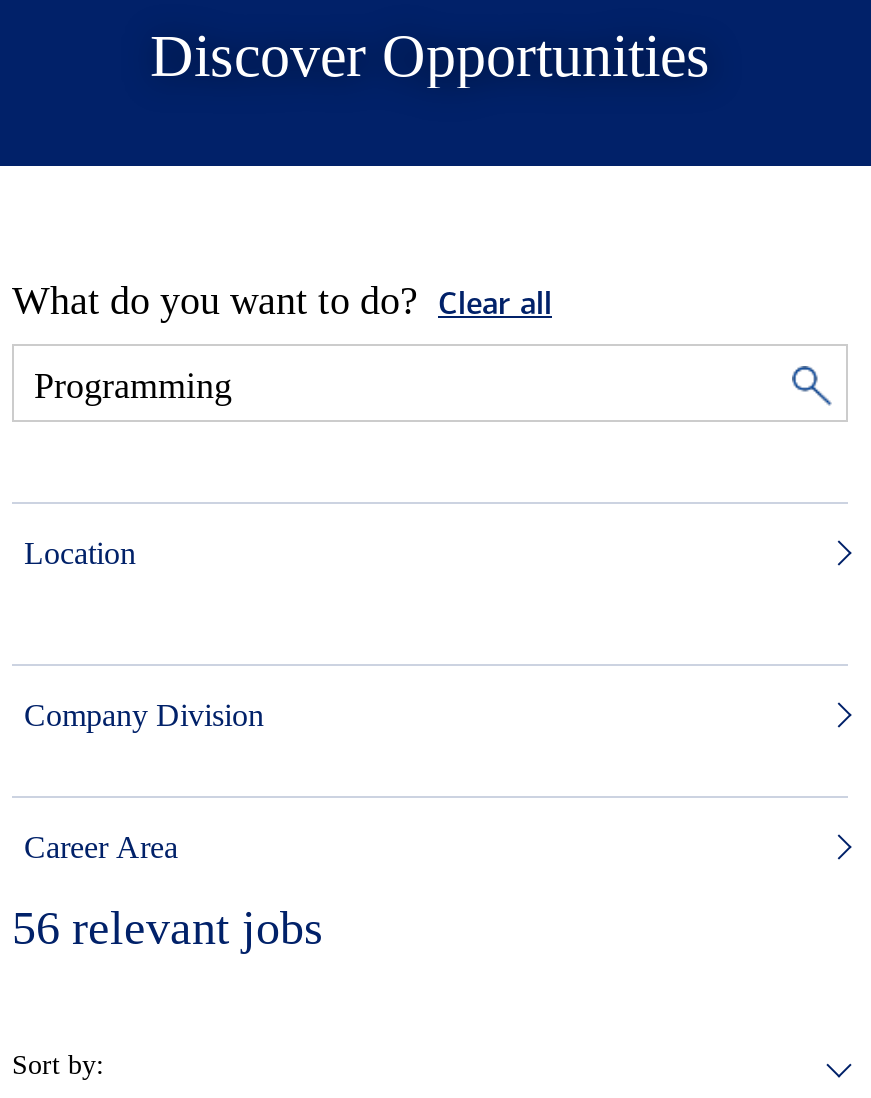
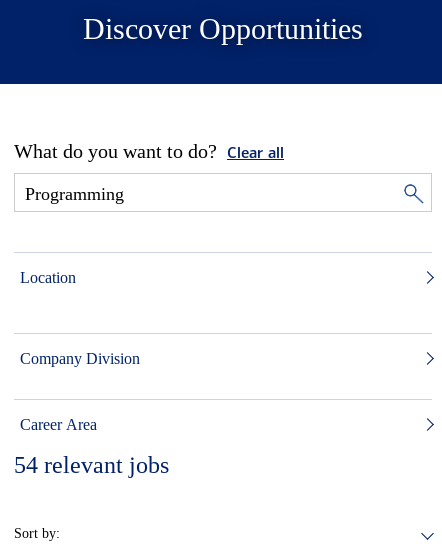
- 56 relevant jobs
+ 54 relevant jobs
